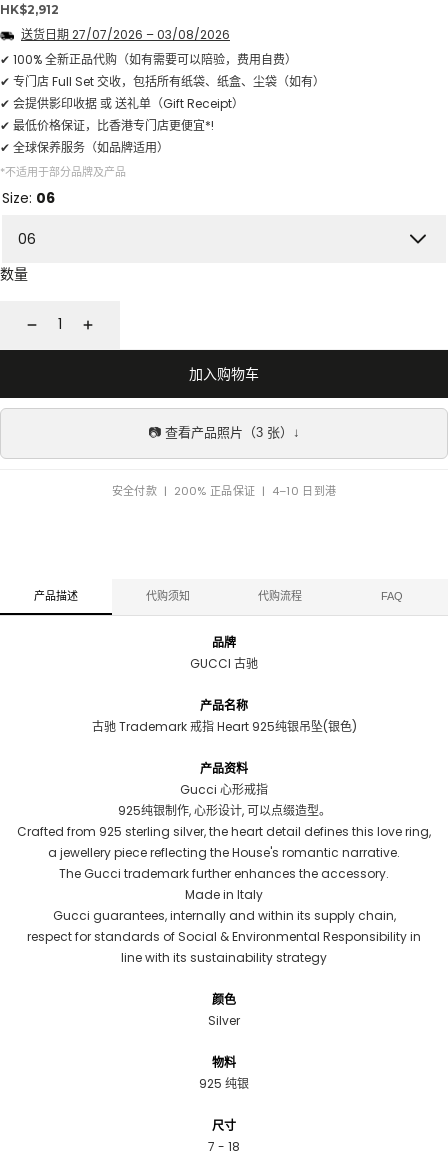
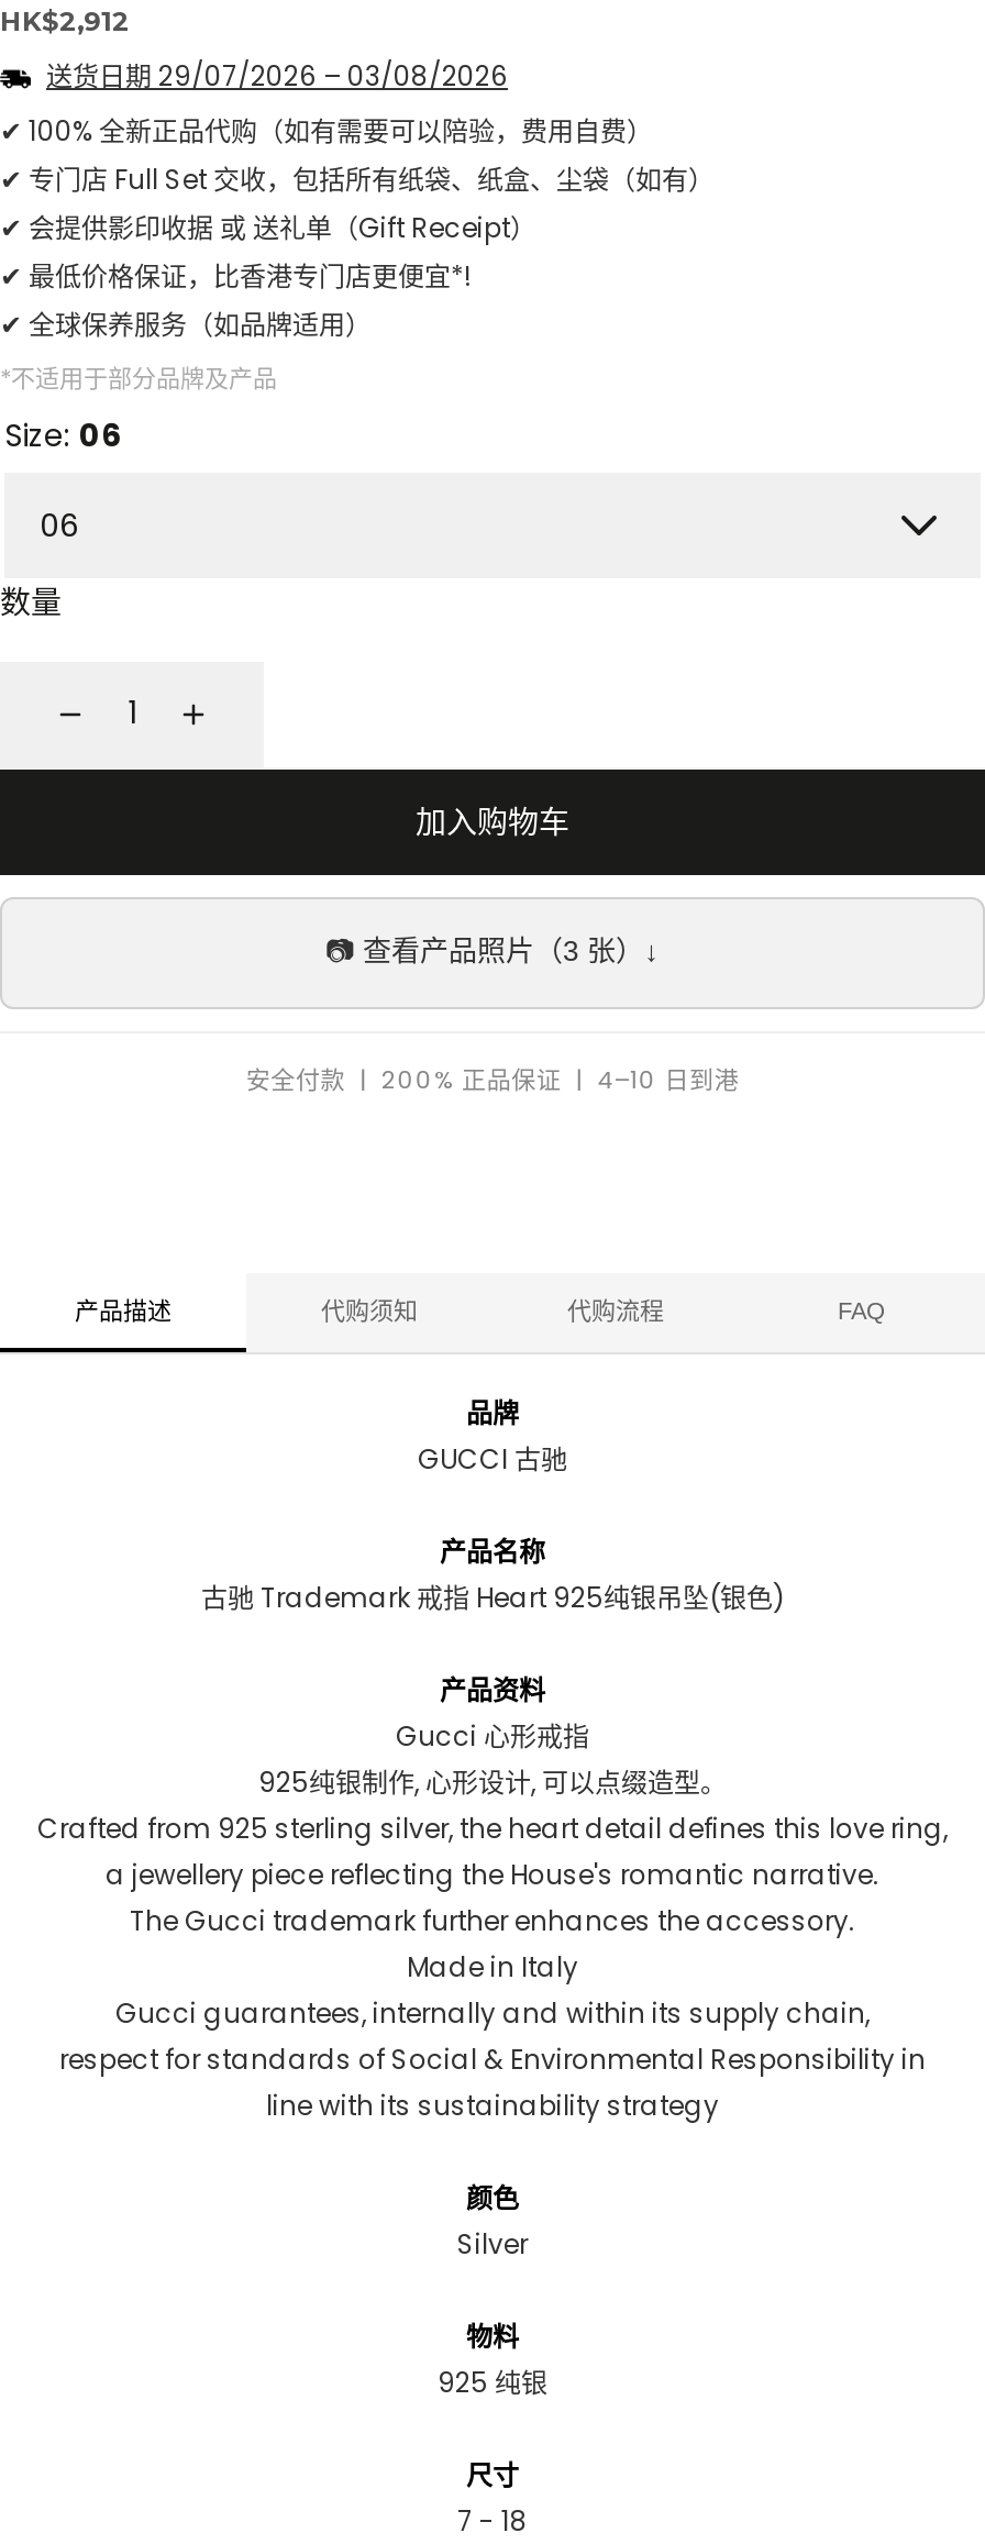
- 送货日期27/07/2026 – 03/08/2026
+ 送货日期29/07/2026 – 03/08/2026
